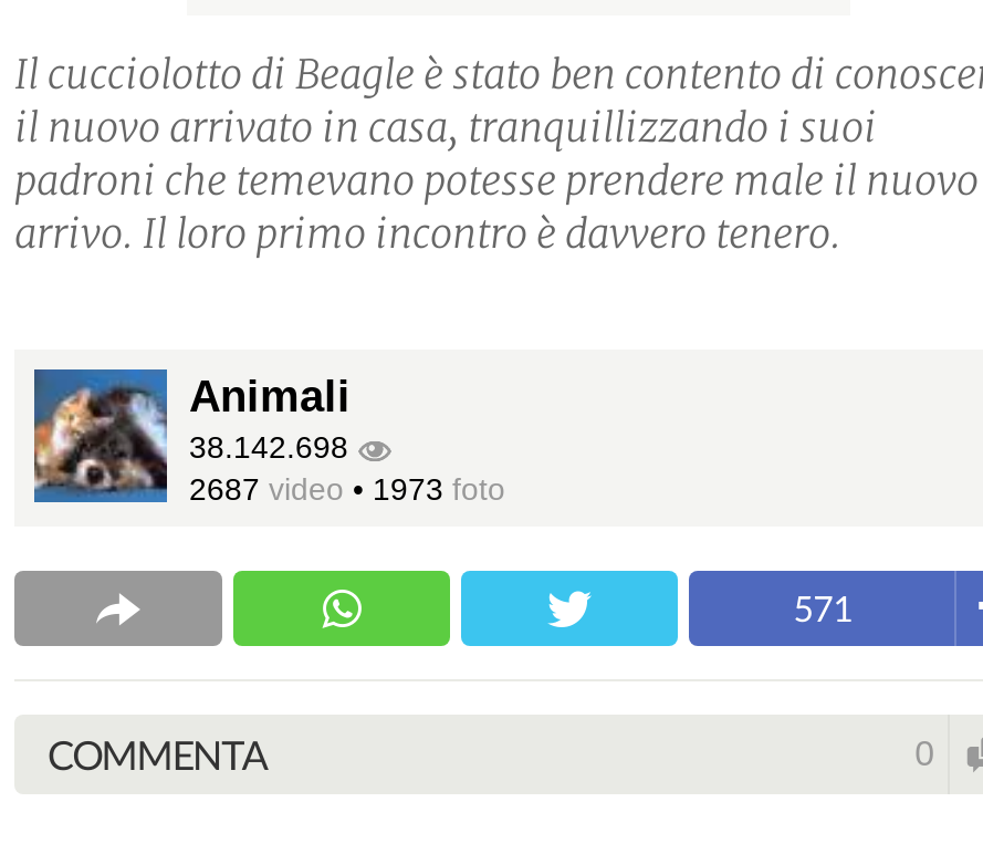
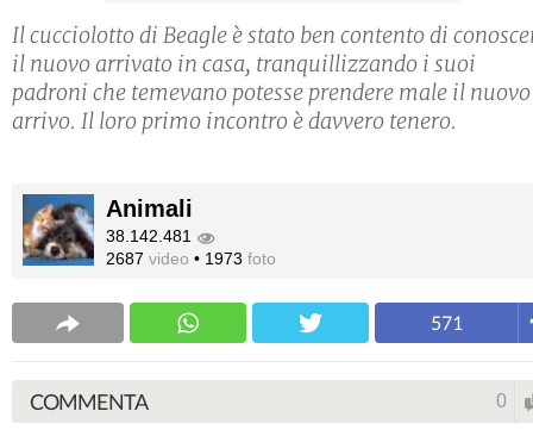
- 38.142.698
+ 38.142.481
